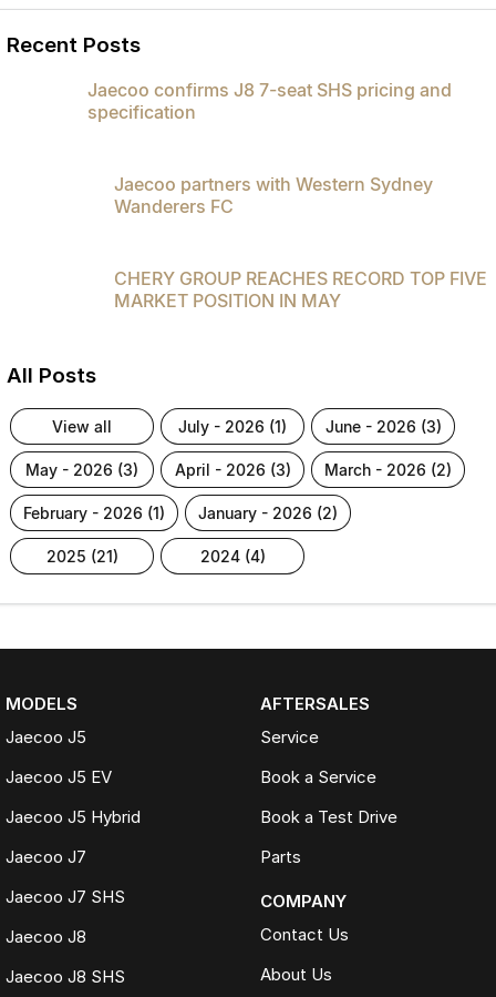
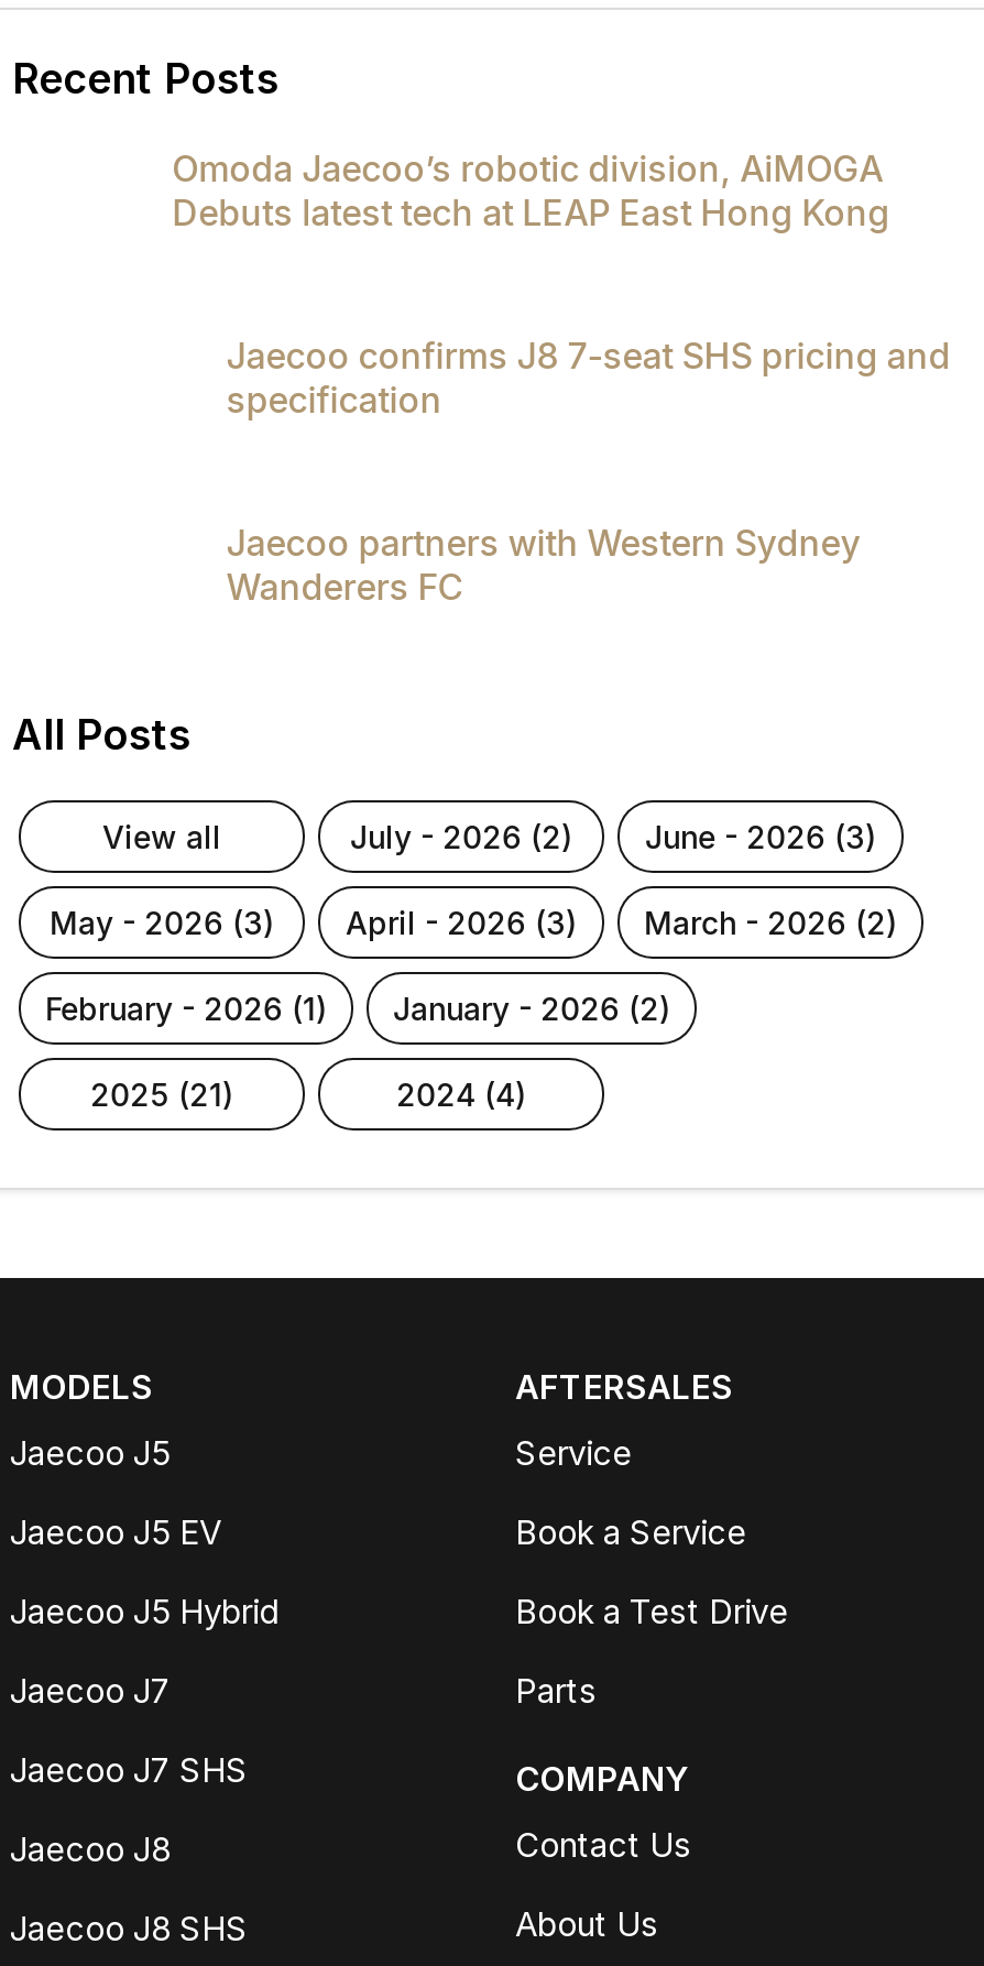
+ Omoda Jaecoo’s robotic division, AiMOGA
+ Debuts latest tech at LEAP East Hong Kong

moved down: Jaecoo confirms J8 7-seat SHS pricing and | specification | Jaecoo partners with Western Sydney | Wanderers FC

- CHERY GROUP REACHES RECORD TOP FIVE
- MARKET POSITION IN MAY

- july - 2026 (1)
+ july - 2026 (2)
